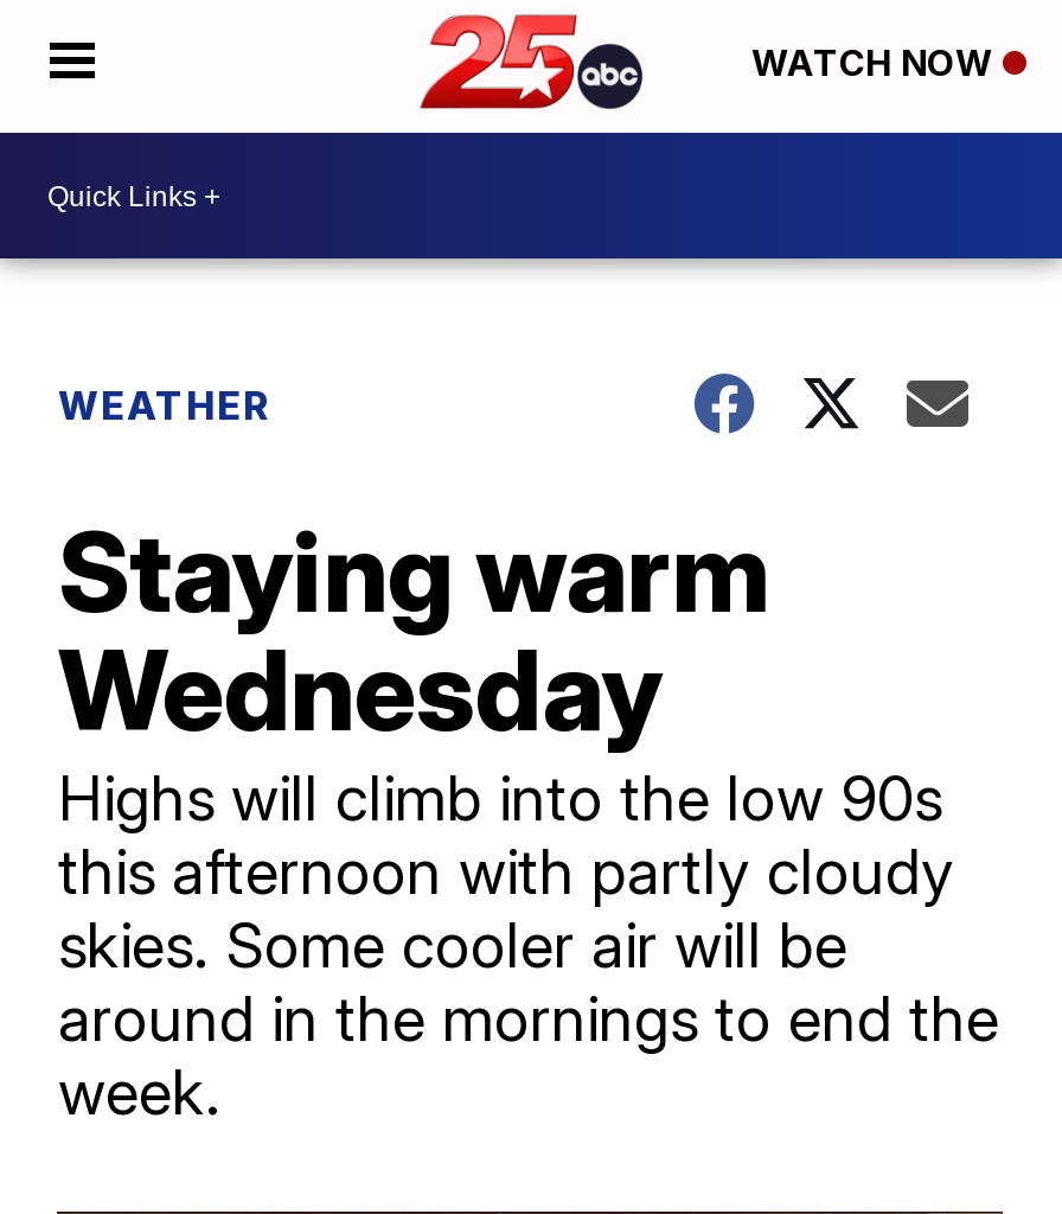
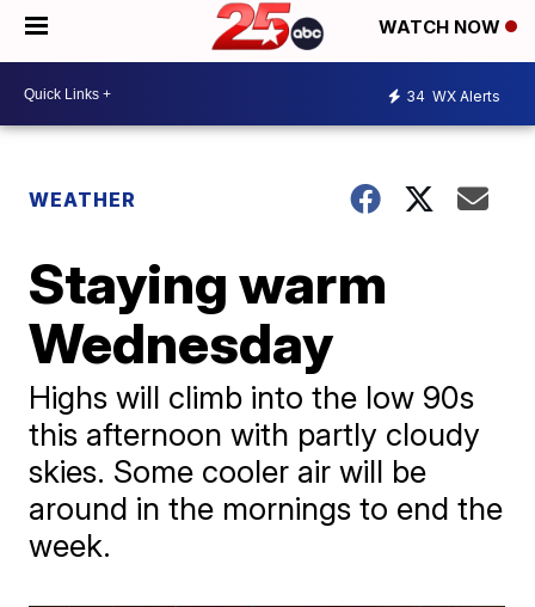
+ 34 WX Alerts
